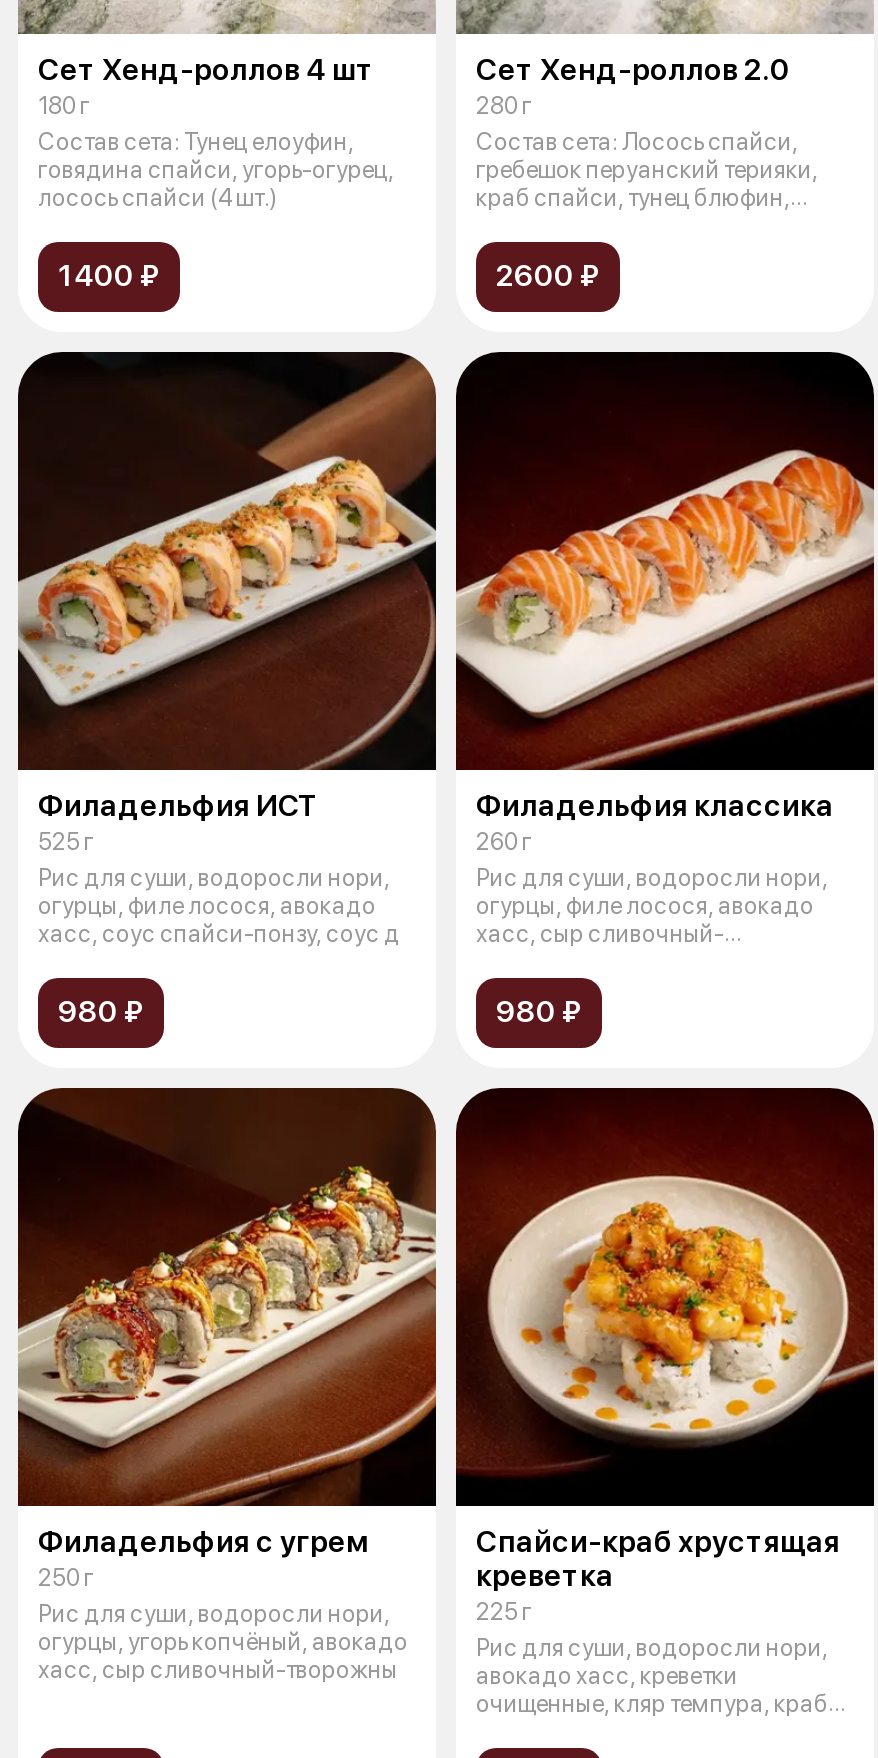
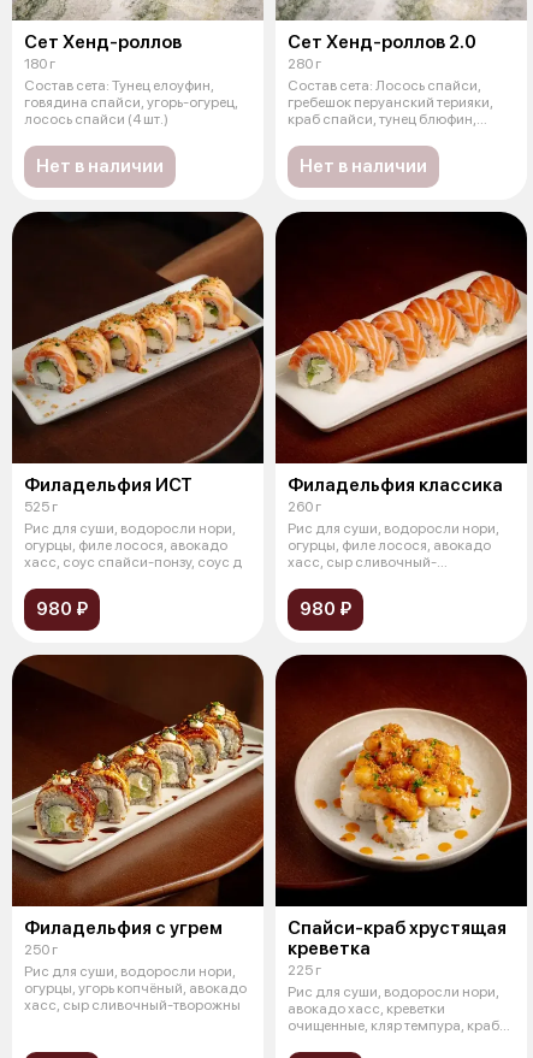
- Сет Хенд-роллов 4 шт
+ Сет Хенд-роллов

- 1400 ₽
+ Нет в наличии

- 2600 ₽
+ Нет в наличии
